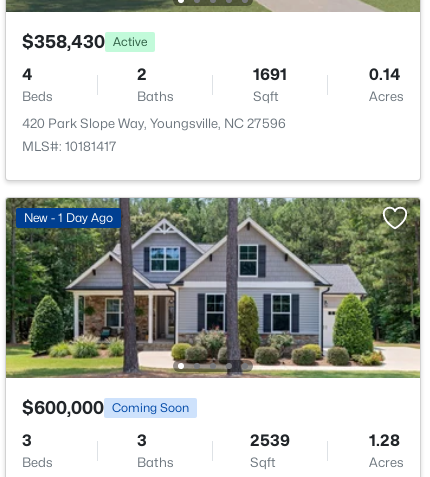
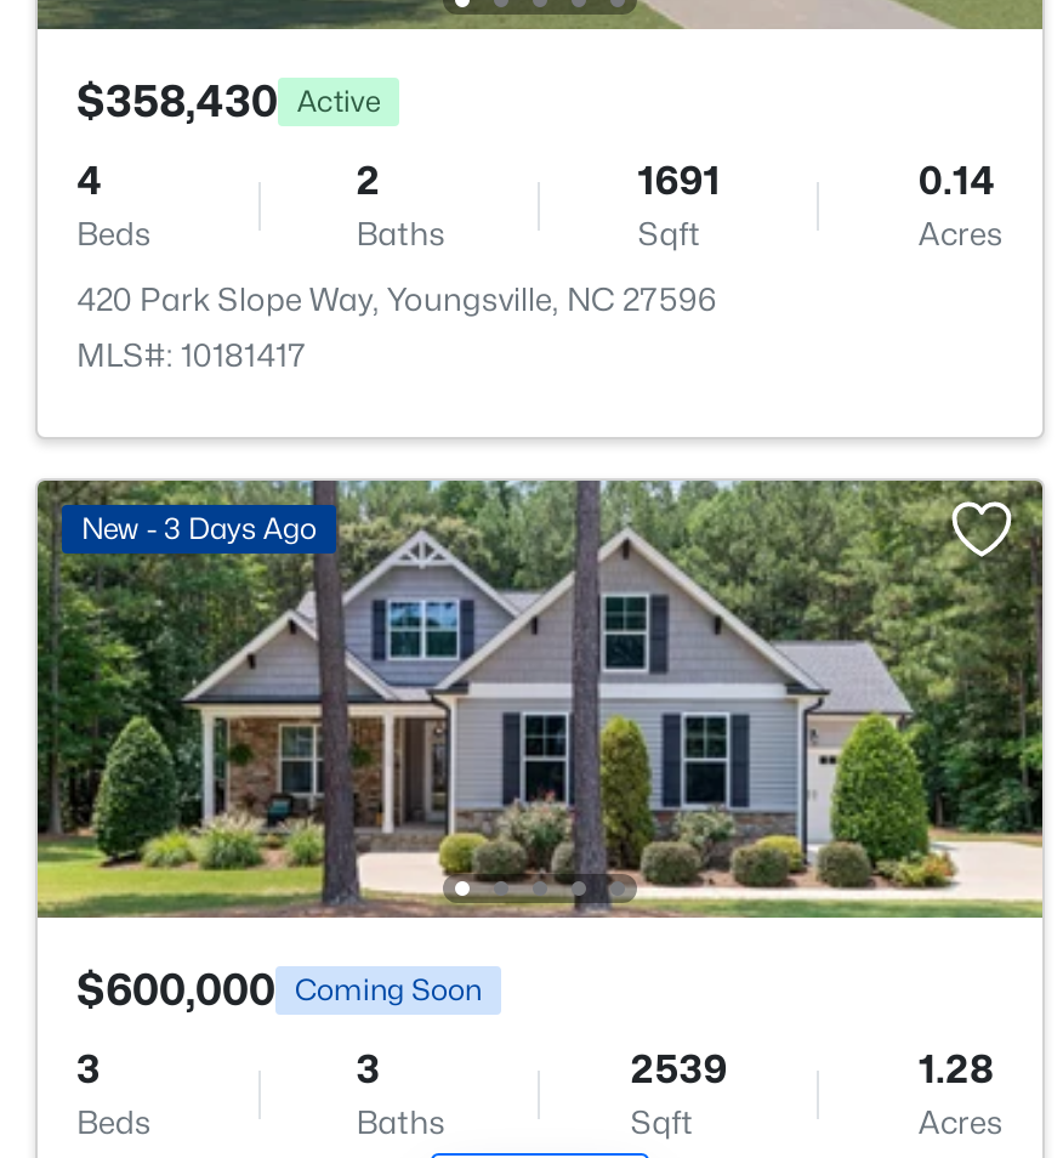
- New - 1 Day Ago
+ New - 3 Days Ago
